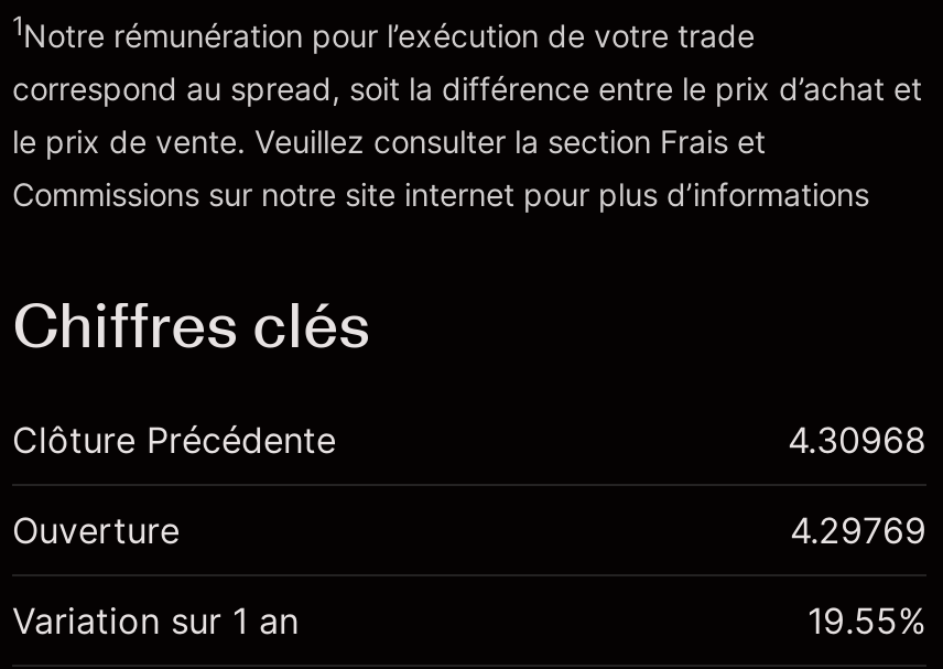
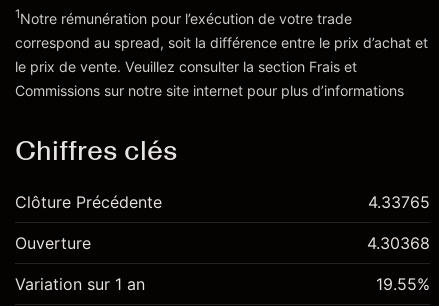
- 4.30968
+ 4.33765

- 4.29769
+ 4.30368
